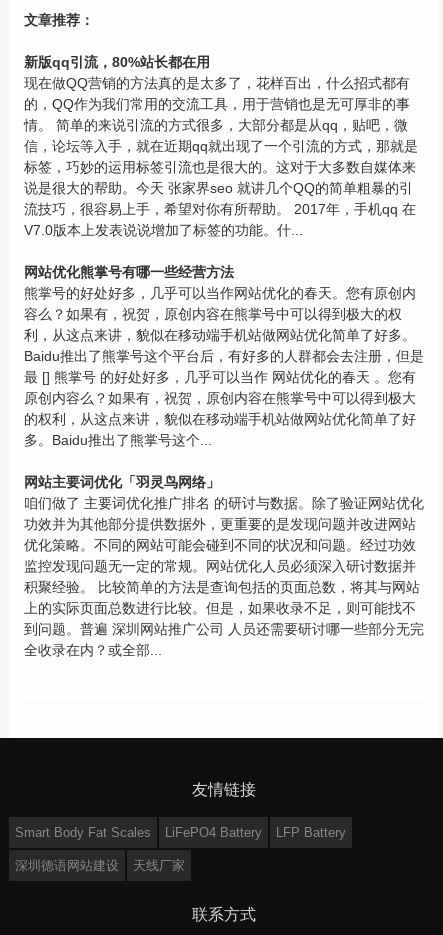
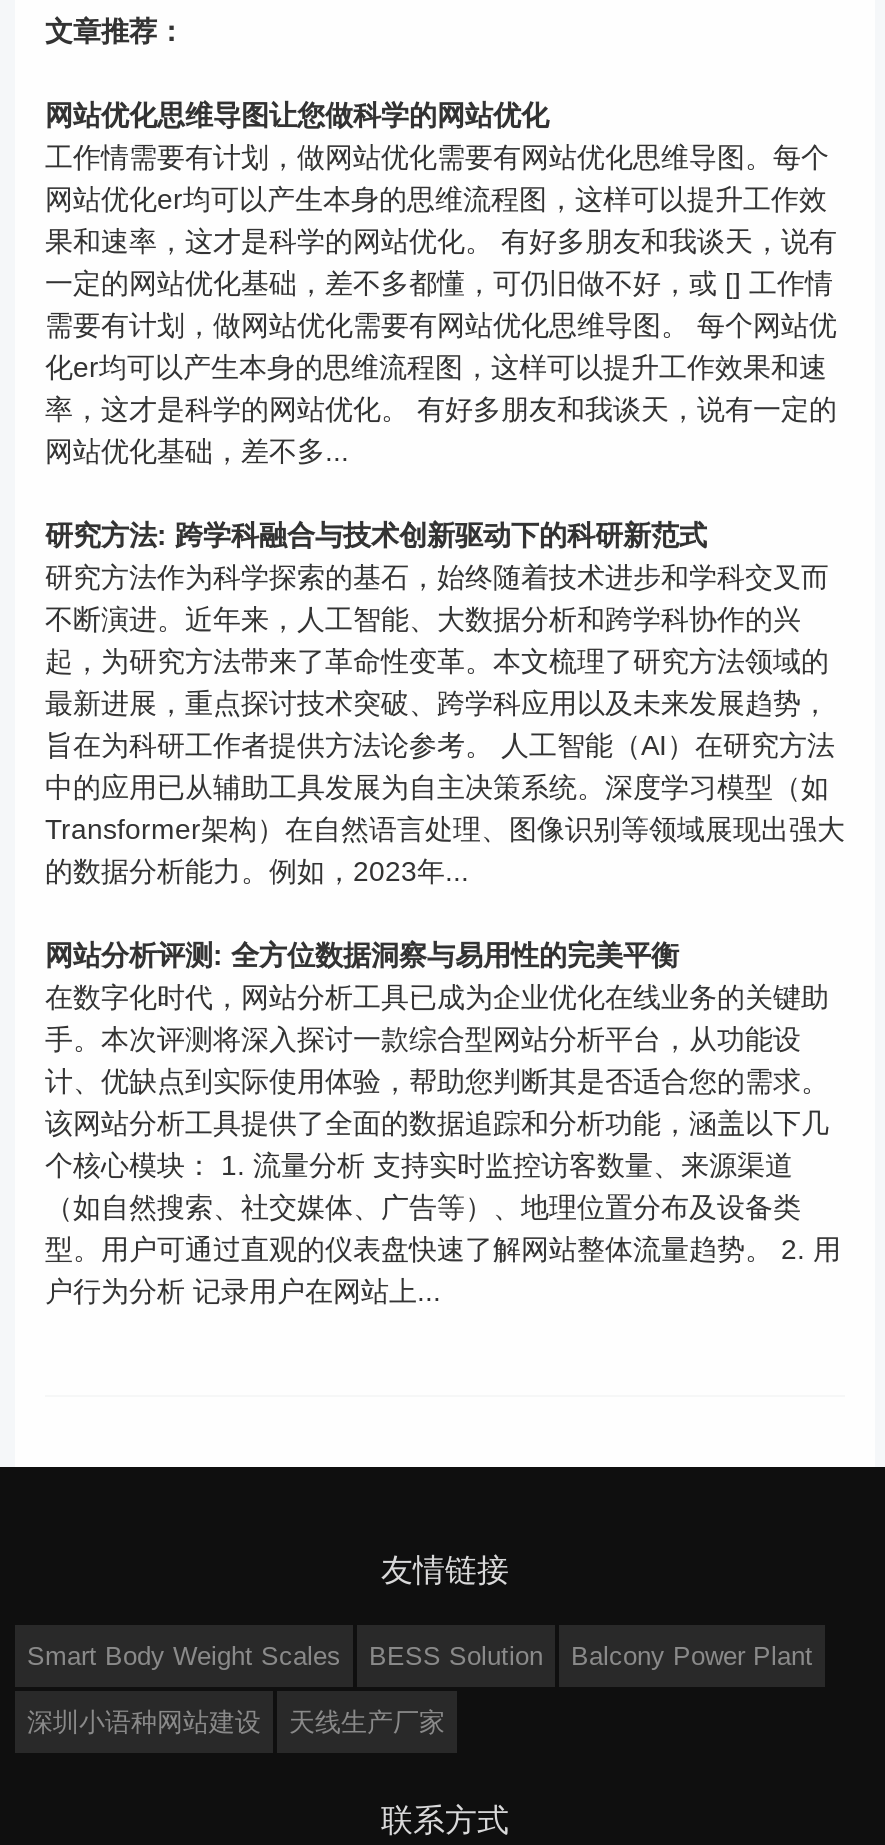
- 新版qq引流，80%站长都在用
- 现在做QQ营销的方法真的是太多了，花样百出，什么招式都有
- 的，QQ作为我们常用的交流工具，用于营销也是无可厚非的事
- 情。 简单的来说引流的方式很多，大部分都是从qq，贴吧，微
- 信，论坛等入手，就在近期qq就出现了一个引流的方式，那就是
- 标签，巧妙的运用标签引流也是很大的。这对于大多数自媒体来
- 说是很大的帮助。今天 张家界seo 就讲几个QQ的简单粗暴的引
- 流技巧，很容易上手，希望对你有所帮助。 2017年，手机qq 在
- V7.0版本上发表说说增加了标签的功能。什...
+ 网站优化思维导图让您做科学的网站优化
+ 工作情需要有计划，做网站优化需要有网站优化思维导图。每个
+ 网站优化er均可以产生本身的思维流程图，这样可以提升工作效
+ 果和速率，这才是科学的网站优化。 有好多朋友和我谈天，说有
+ 一定的网站优化基础，差不多都懂，可仍旧做不好，或 [] 工作情
+ 需要有计划，做网站优化需要有网站优化思维导图。 每个网站优
+ 化er均可以产生本身的思维流程图，这样可以提升工作效果和速
+ 率，这才是科学的网站优化。 有好多朋友和我谈天，说有一定的
+ 网站优化基础，差不多...

- 网站优化熊掌号有哪一些经营方法
- 熊掌号的好处好多，几乎可以当作网站优化的春天。您有原创内
- 容么？如果有，祝贺，原创内容在熊掌号中可以得到极大的权
- 利，从这点来讲，貌似在移动端手机站做网站优化简单了好多。
- Baidu推出了熊掌号这个平台后，有好多的人群都会去注册，但是
- 最 [] 熊掌号 的好处好多，几乎可以当作 网站优化的春天 。您有
- 原创内容么？如果有，祝贺，原创内容在熊掌号中可以得到极大
- 的权利，从这点来讲，貌似在移动端手机站做网站优化简单了好
- 多。Baidu推出了熊掌号这个...
+ 研究方法: 跨学科融合与技术创新驱动下的科研新范式
+ 研究方法作为科学探索的基石，始终随着技术进步和学科交叉而
+ 不断演进。近年来，人工智能、大数据分析和跨学科协作的兴
+ 起，为研究方法带来了革命性变革。本文梳理了研究方法领域的
+ 最新进展，重点探讨技术突破、跨学科应用以及未来发展趋势，
+ 旨在为科研工作者提供方法论参考。 人工智能（AI）在研究方法
+ 中的应用已从辅助工具发展为自主决策系统。深度学习模型（如
+ Transformer架构）在自然语言处理、图像识别等领域展现出强大
+ 的数据分析能力。例如，2023年...

- 网站主要词优化「羽灵鸟网络」
- 咱们做了 主要词优化推广排名 的研讨与数据。除了验证网站优化
- 功效并为其他部分提供数据外，更重要的是发现问题并改进网站
- 优化策略。不同的网站可能会碰到不同的状况和问题。经过功效
- 监控发现问题无一定的常规。网站优化人员必须深入研讨数据并
- 积聚经验。 比较简单的方法是查询包括的页面总数，将其与网站
- 上的实际页面总数进行比较。但是，如果收录不足，则可能找不
- 到问题。普遍 深圳网站推广公司 人员还需要研讨哪一些部分无完
- 全收录在内？或全部...
+ 网站分析评测: 全方位数据洞察与易用性的完美平衡
+ 在数字化时代，网站分析工具已成为企业优化在线业务的关键助
+ 手。本次评测将深入探讨一款综合型网站分析平台，从功能设
+ 计、优缺点到实际使用体验，帮助您判断其是否适合您的需求。
+ 该网站分析工具提供了全面的数据追踪和分析功能，涵盖以下几
+ 个核心模块： 1. 流量分析 支持实时监控访客数量、来源渠道
+ （如自然搜索、社交媒体、广告等）、地理位置分布及设备类
+ 型。用户可通过直观的仪表盘快速了解网站整体流量趋势。 2. 用
+ 户行为分析 记录用户在网站上...

- Smart Body Fat Scales
- LiFePO4 Battery
- LFP Battery
+ Smart Body Weight Scales
+ BESS Solution
+ Balcony Power Plant

- 深圳德语网站建设
- 天线厂家
+ 深圳小语种网站建设
+ 天线生产厂家
